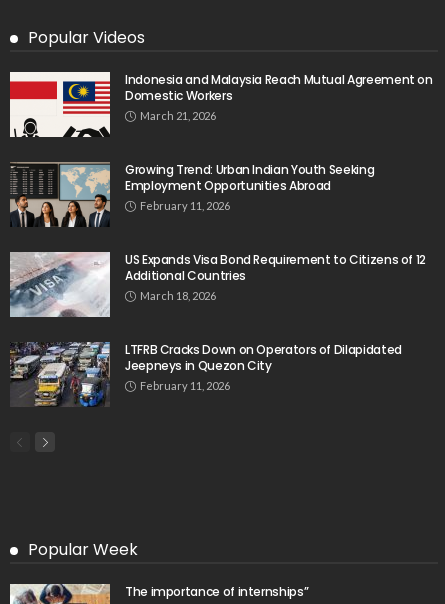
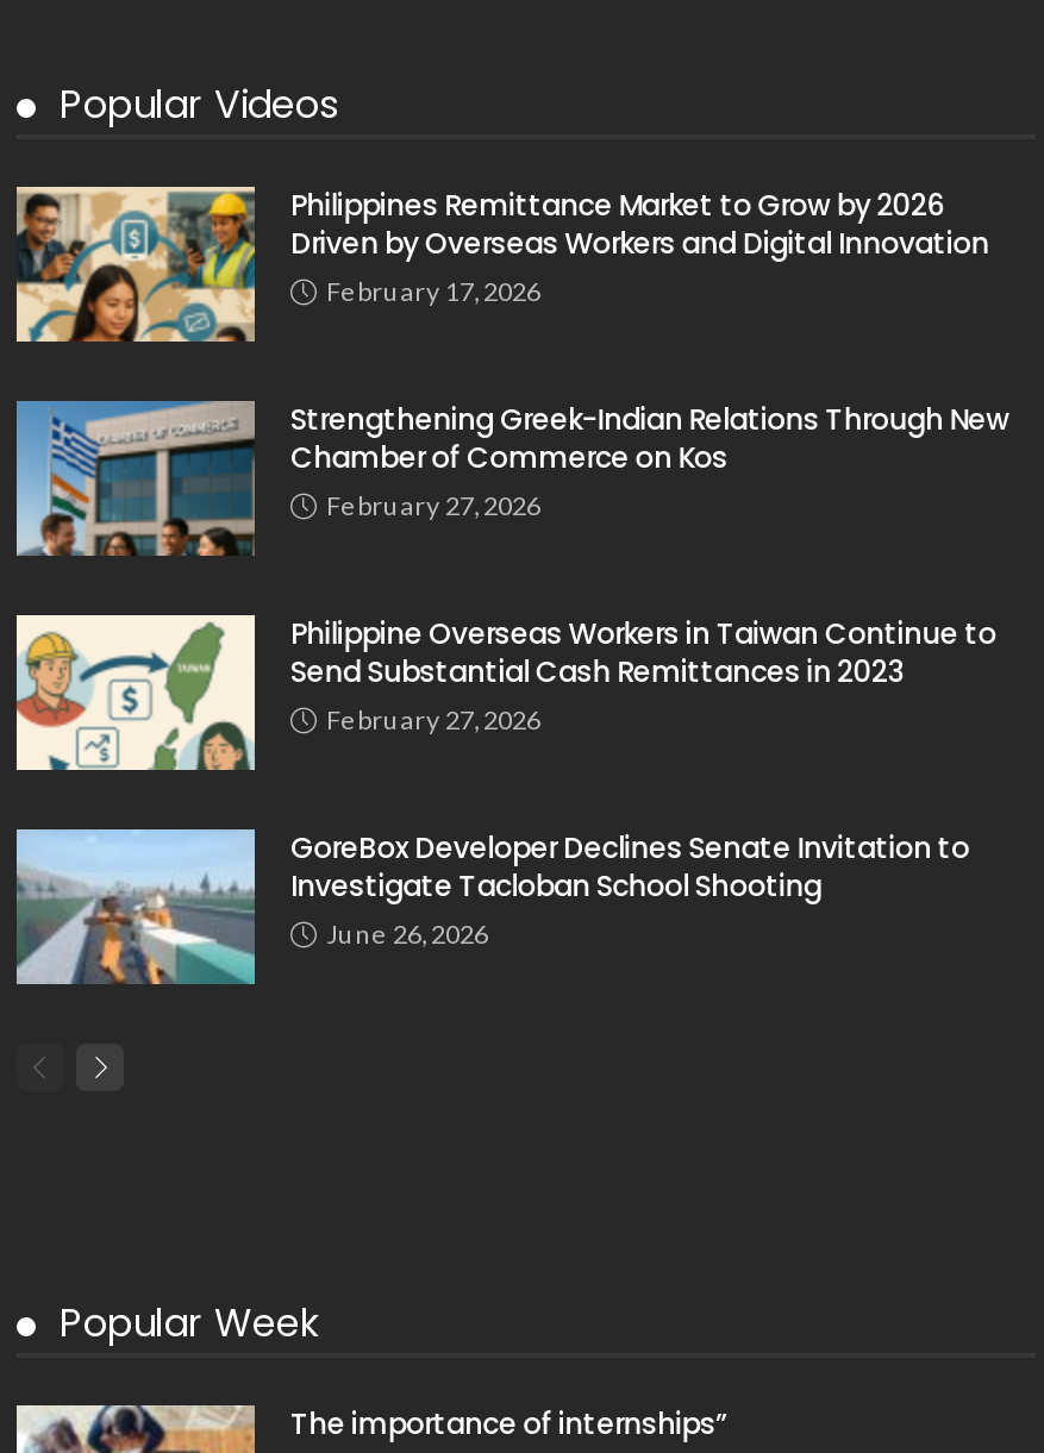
- [image]
- Indonesia and Malaysia Reach Mutual Agreement on
- Domestic Workers
- March 21, 2026
+ [image]
+ Philippines Remittance Market to Grow by 2026
+ Driven by Overseas Workers and Digital Innovation
+ February 17, 2026

- [image]
- Growing Trend: Urban Indian Youth Seeking
- Employment Opportunities Abroad
- February 11, 2026
+ [image]
+ Strengthening Greek-Indian Relations Through New
+ Chamber of Commerce on Kos
+ February 27, 2026

- [image]
- US Expands Visa Bond Requirement to Citizens of 12
- Additional Countries
- March 18, 2026
+ [image]
+ Philippine Overseas Workers in Taiwan Continue to
+ Send Substantial Cash Remittances in 2023
+ February 27, 2026

- [image]
- LTFRB Cracks Down on Operators of Dilapidated
- Jeepneys in Quezon City
- February 11, 2026
+ [image]
+ GoreBox Developer Declines Senate Invitation to
+ Investigate Tacloban School Shooting
+ June 26, 2026
